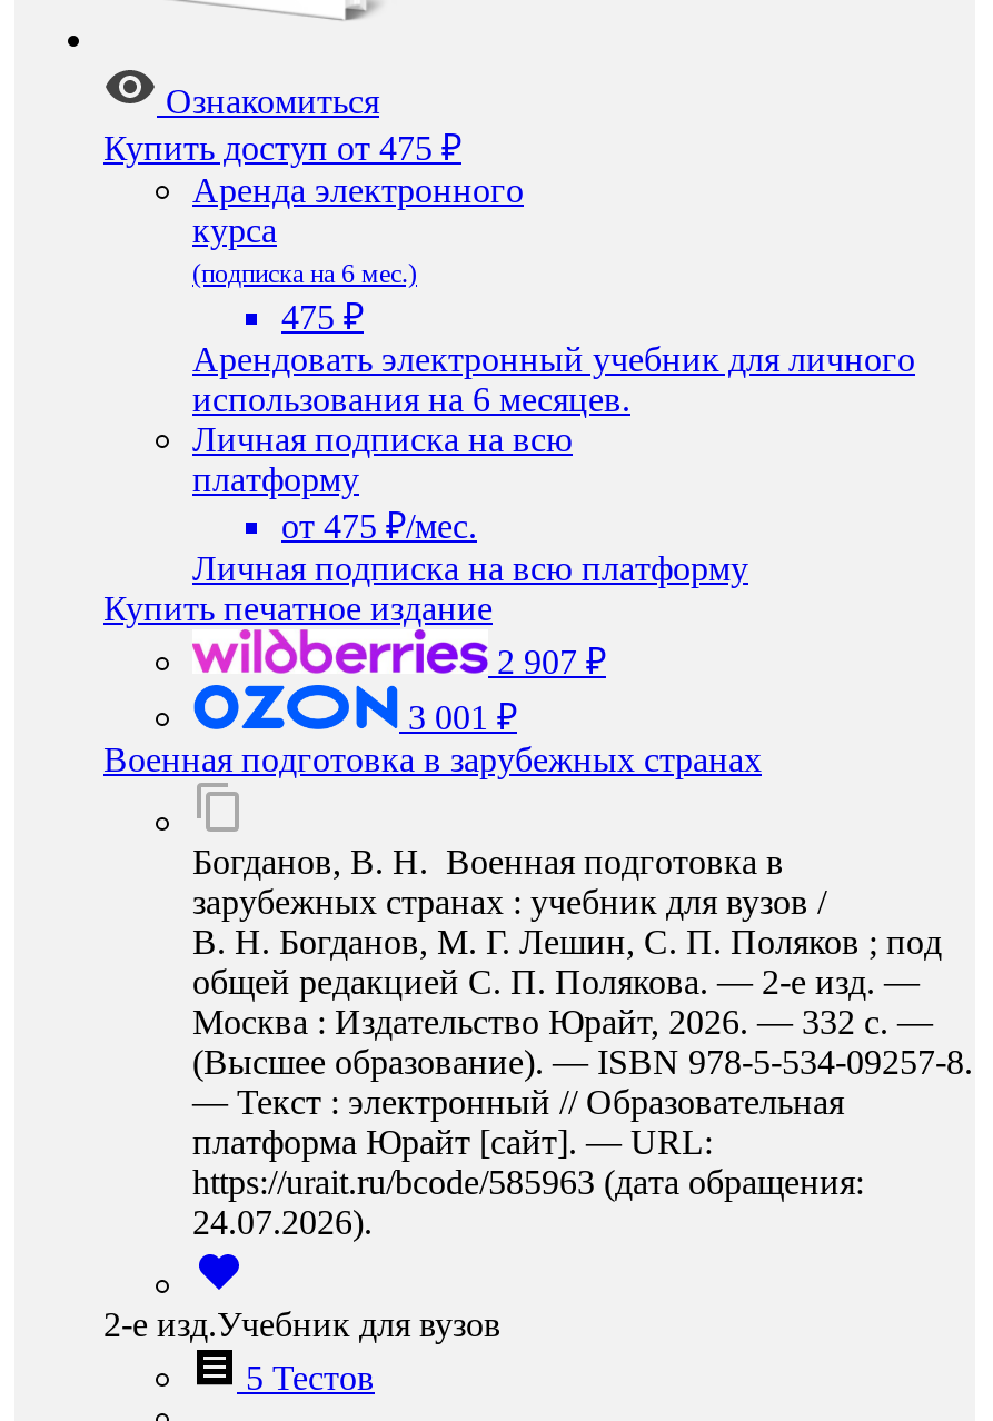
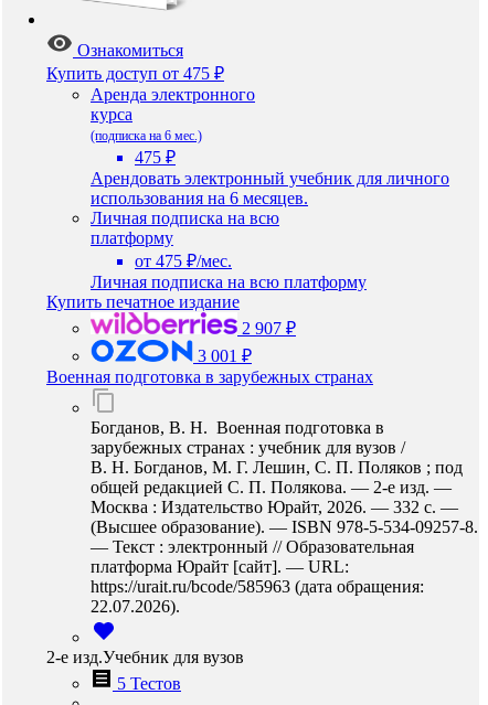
- 24.07.2026).
+ 22.07.2026).
